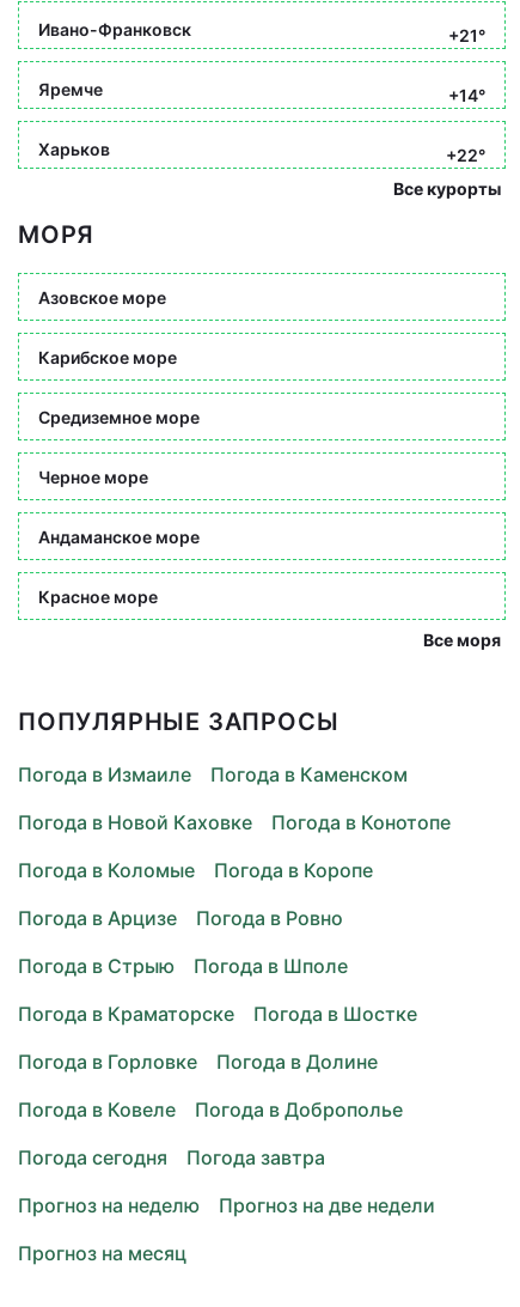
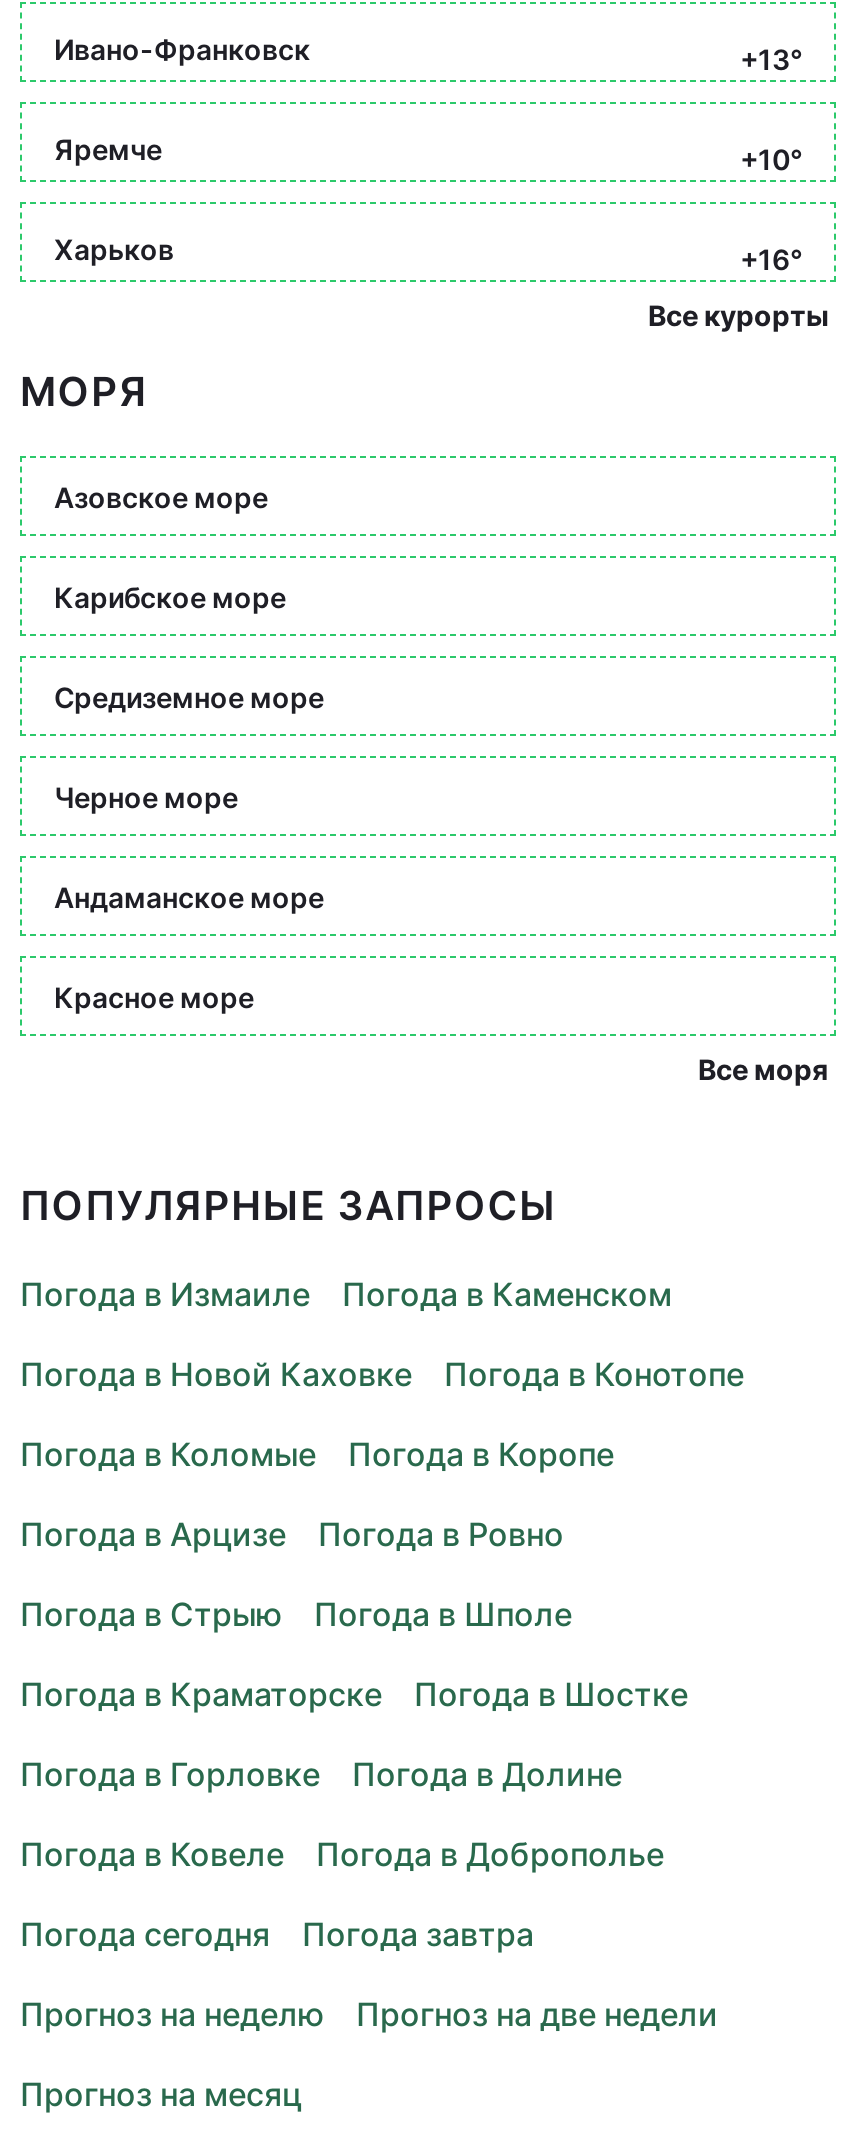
- +21°
+ +13°

- +14°
+ +10°

- +22°
+ +16°
